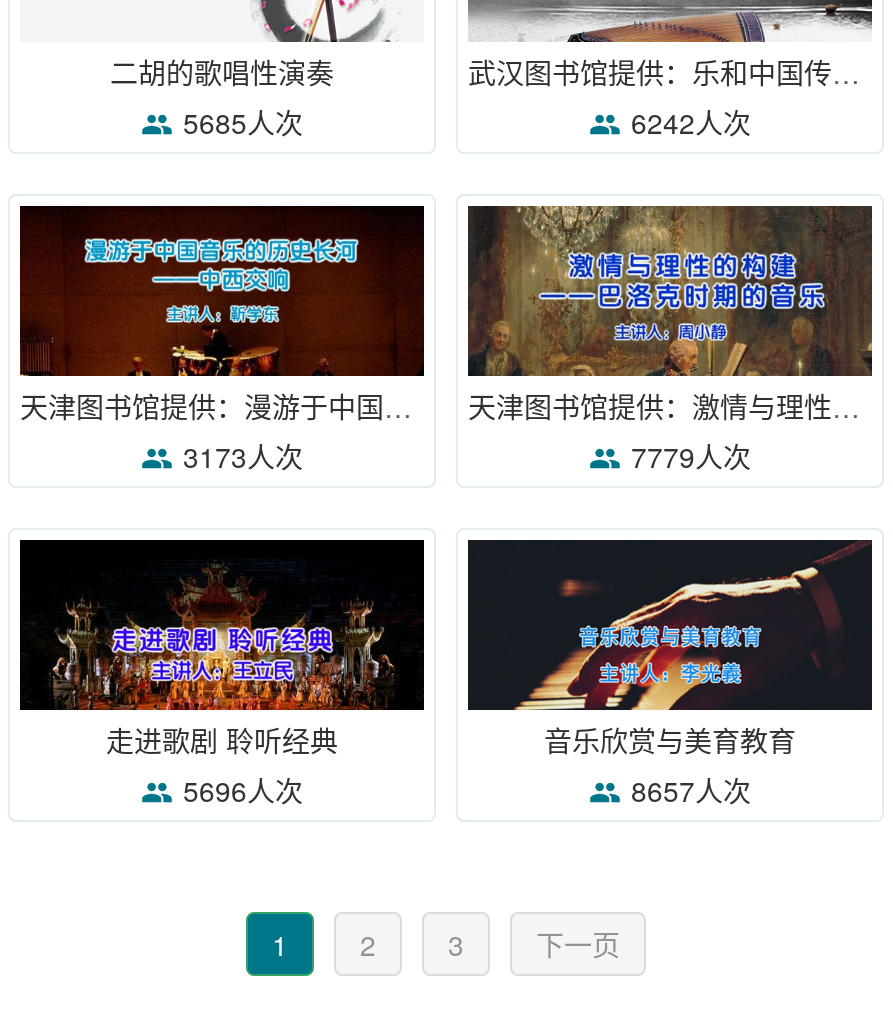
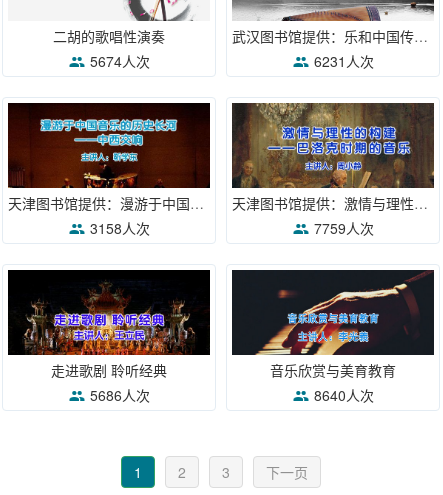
- 5685人次
+ 5674人次

- 6242人次
+ 6231人次

- 3173人次
+ 3158人次

- 7779人次
+ 7759人次

- 5696人次
+ 5686人次

- 8657人次
+ 8640人次
